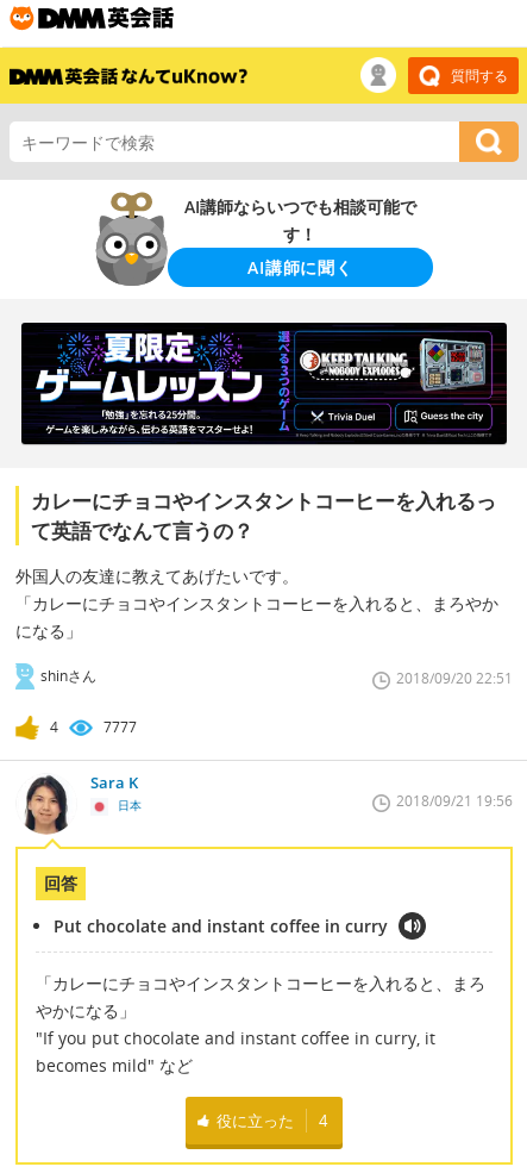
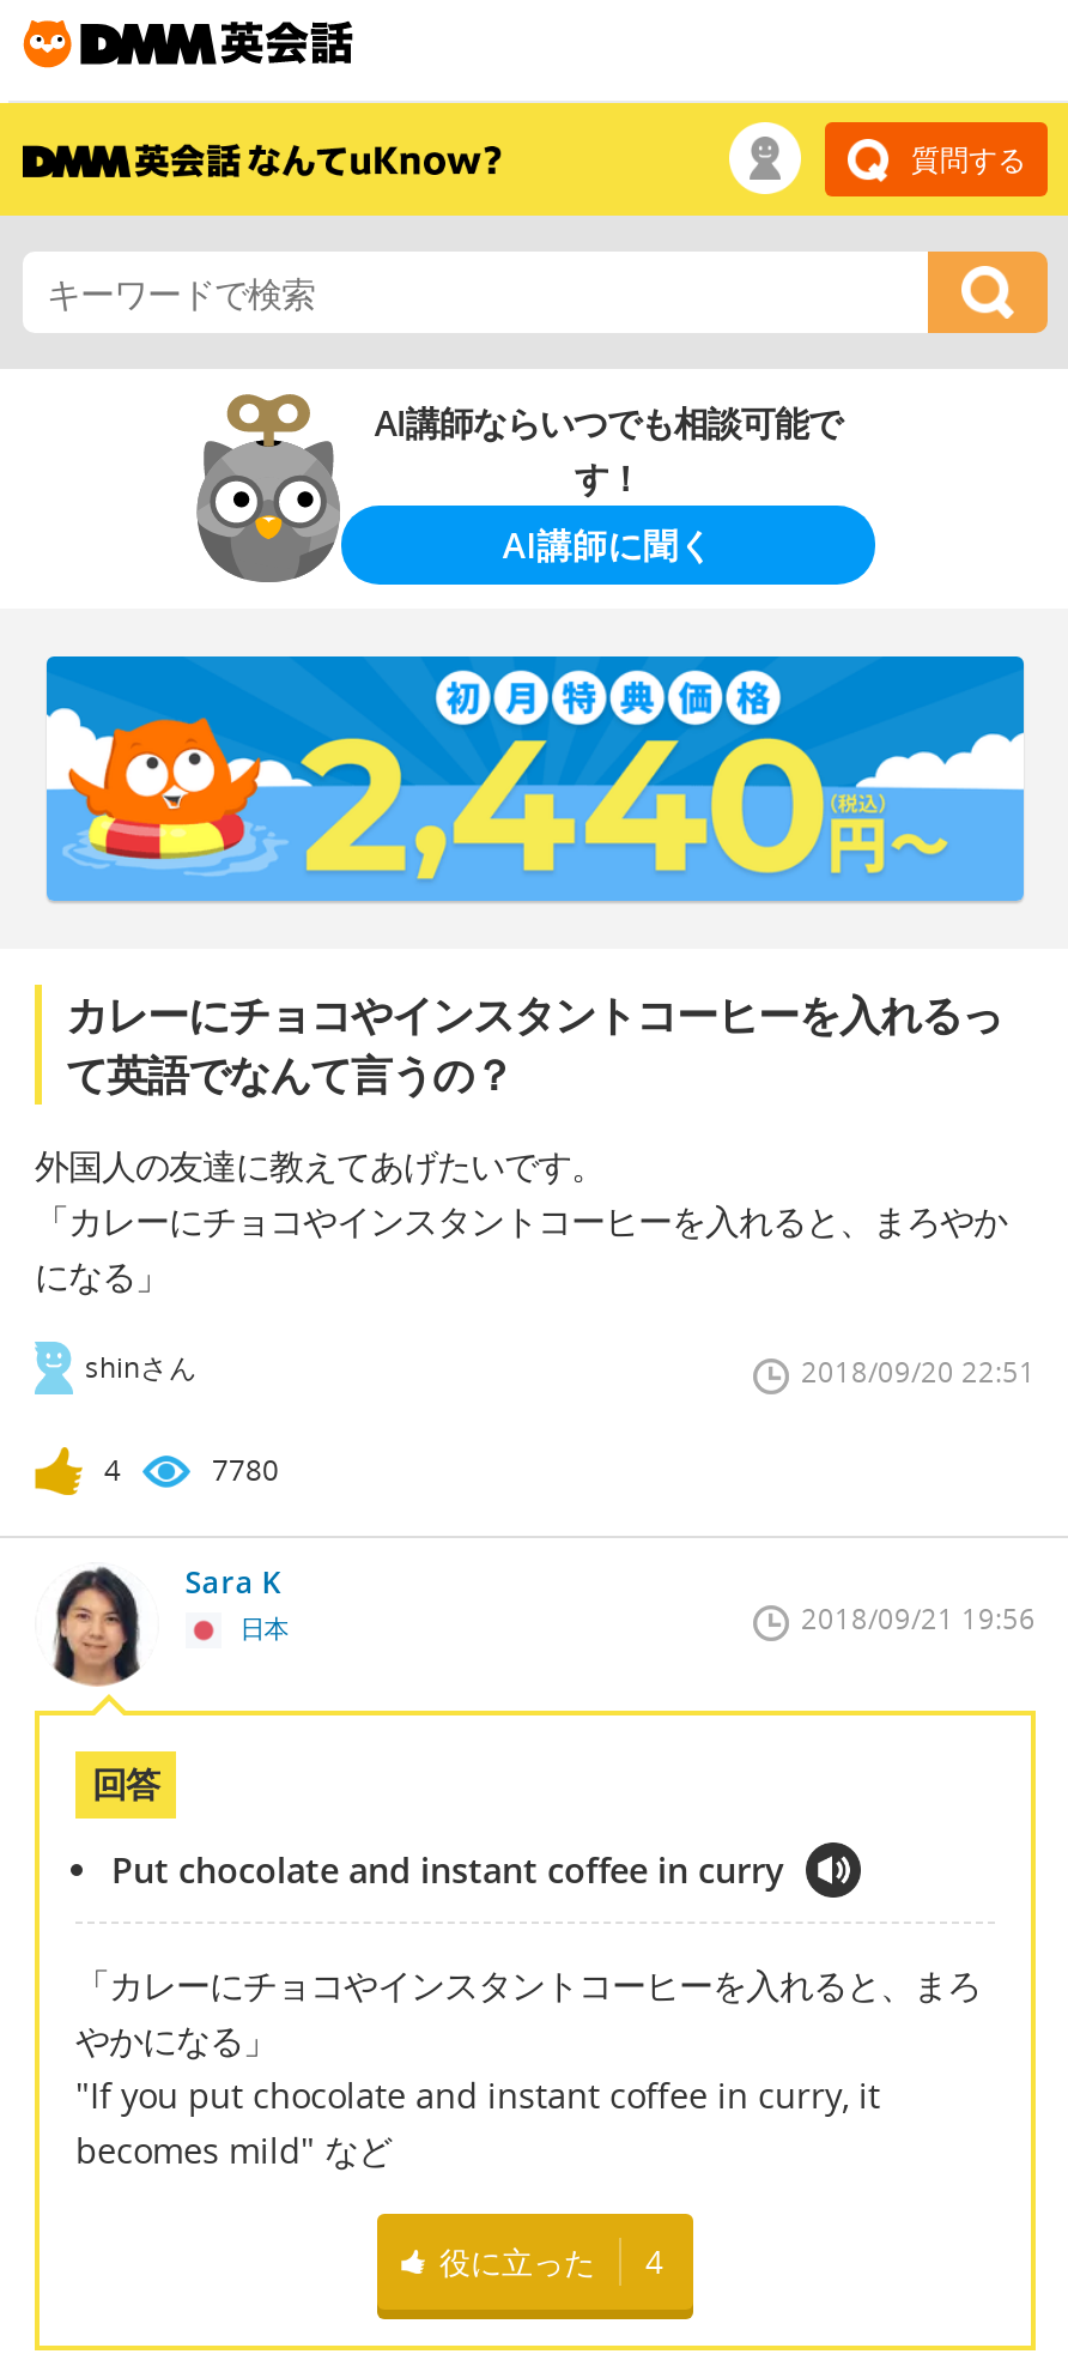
- [image]
+ [image]

- 7777
+ 7780
